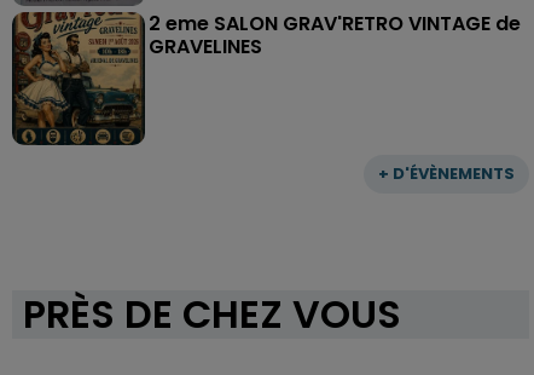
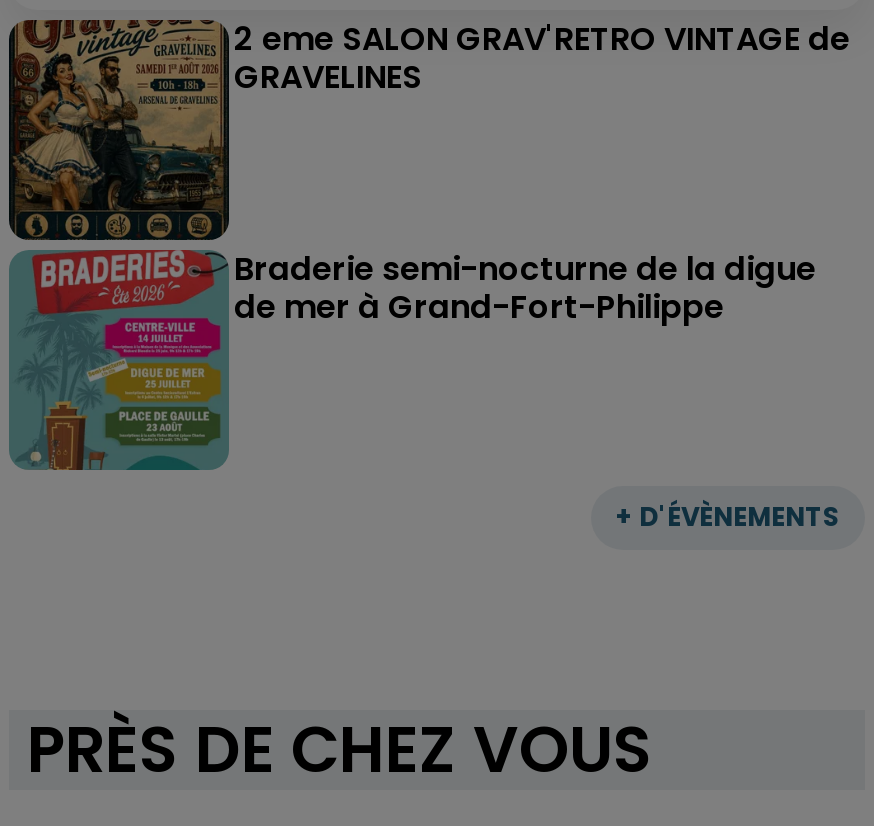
+ [image]
+ Braderie semi-nocturne de la digue
+ de mer à Grand-Fort-Philippe
